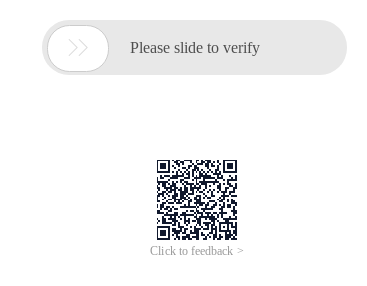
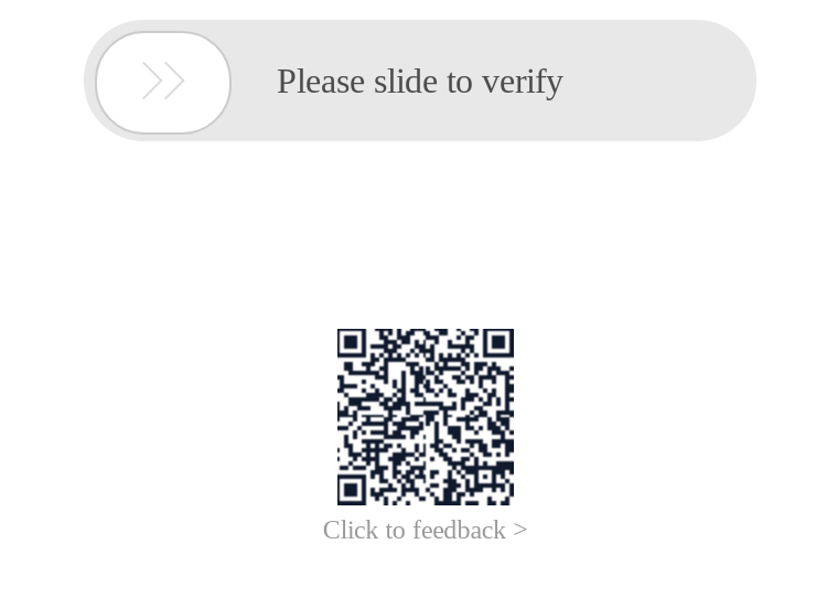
- [image]
+ [image]
